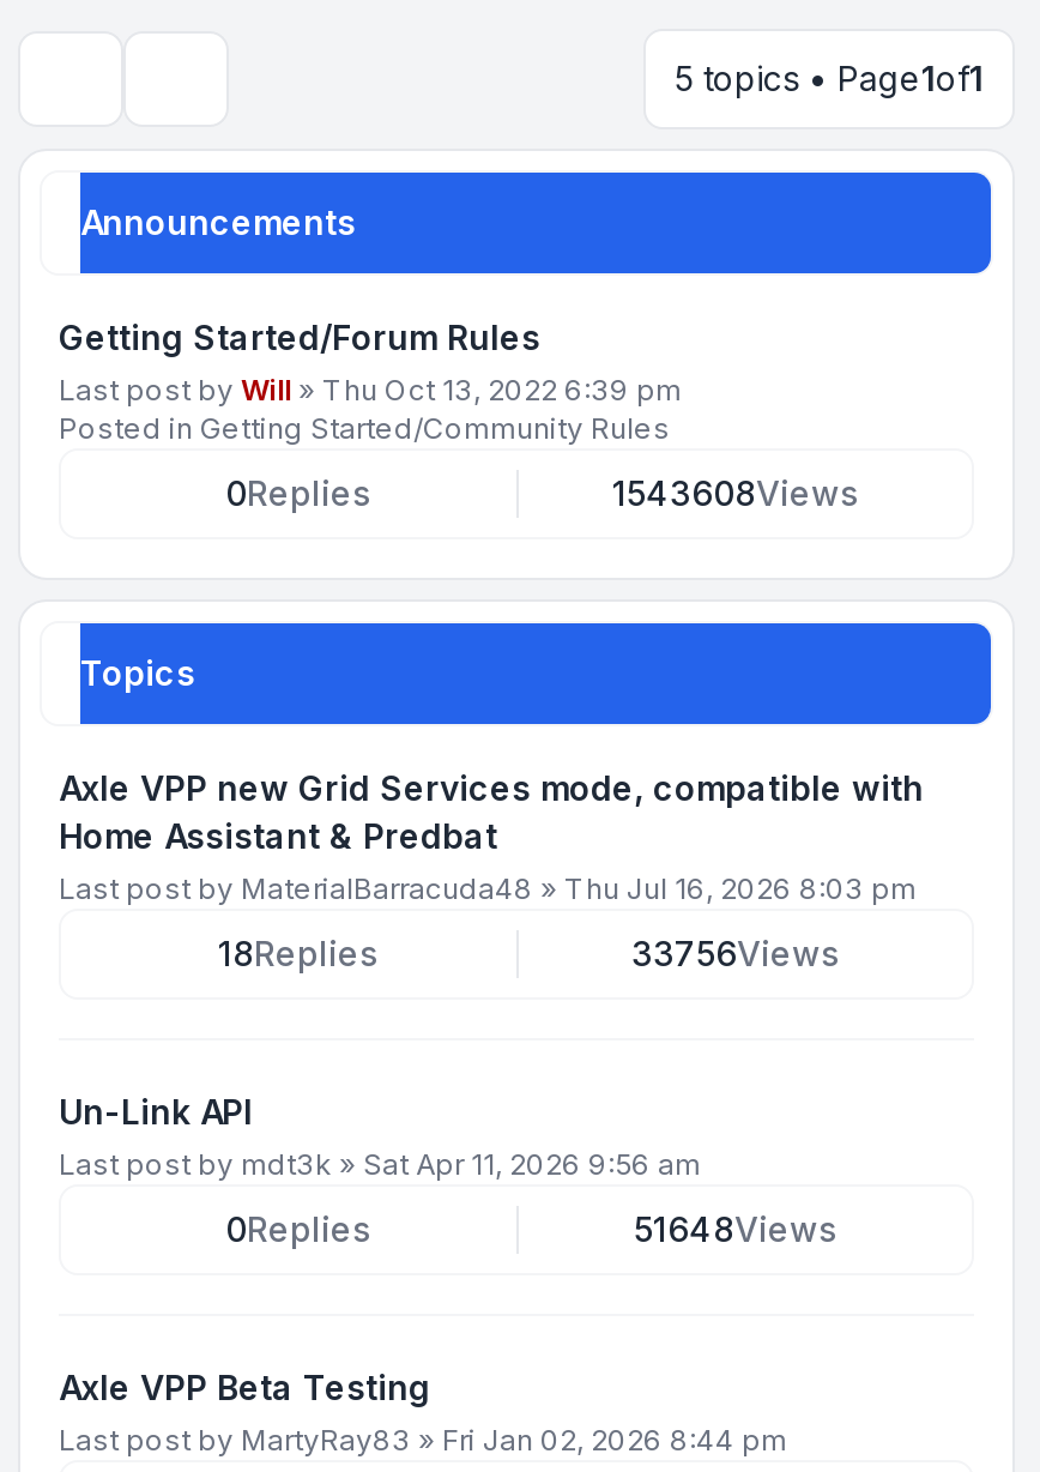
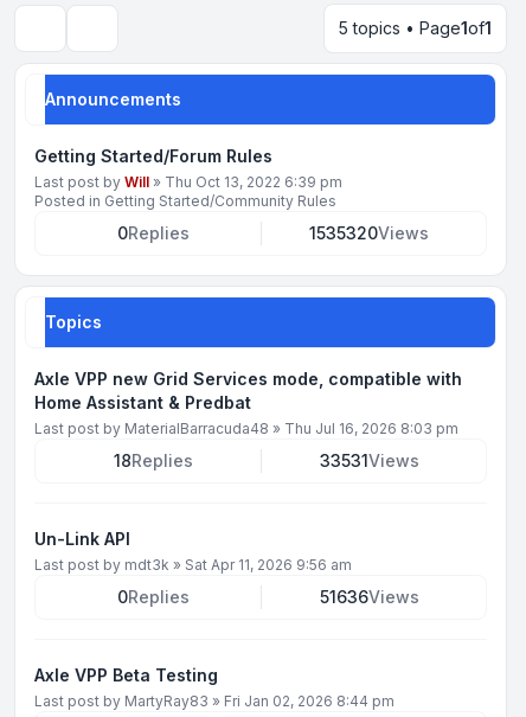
- 1543608Views
+ 1535320Views

- 33756Views
+ 33531Views

- 51648Views
+ 51636Views
